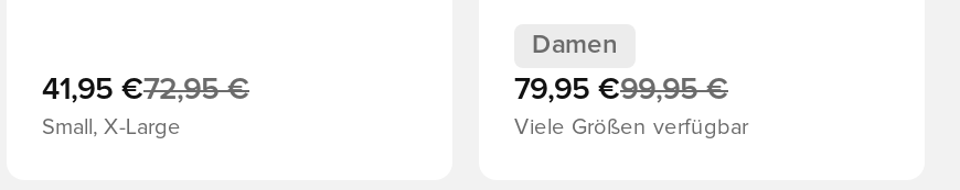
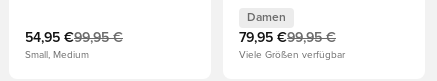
- 41,95 €72,95 €
+ 54,95 €99,95 €

- Small, X-Large
+ Small, Medium
